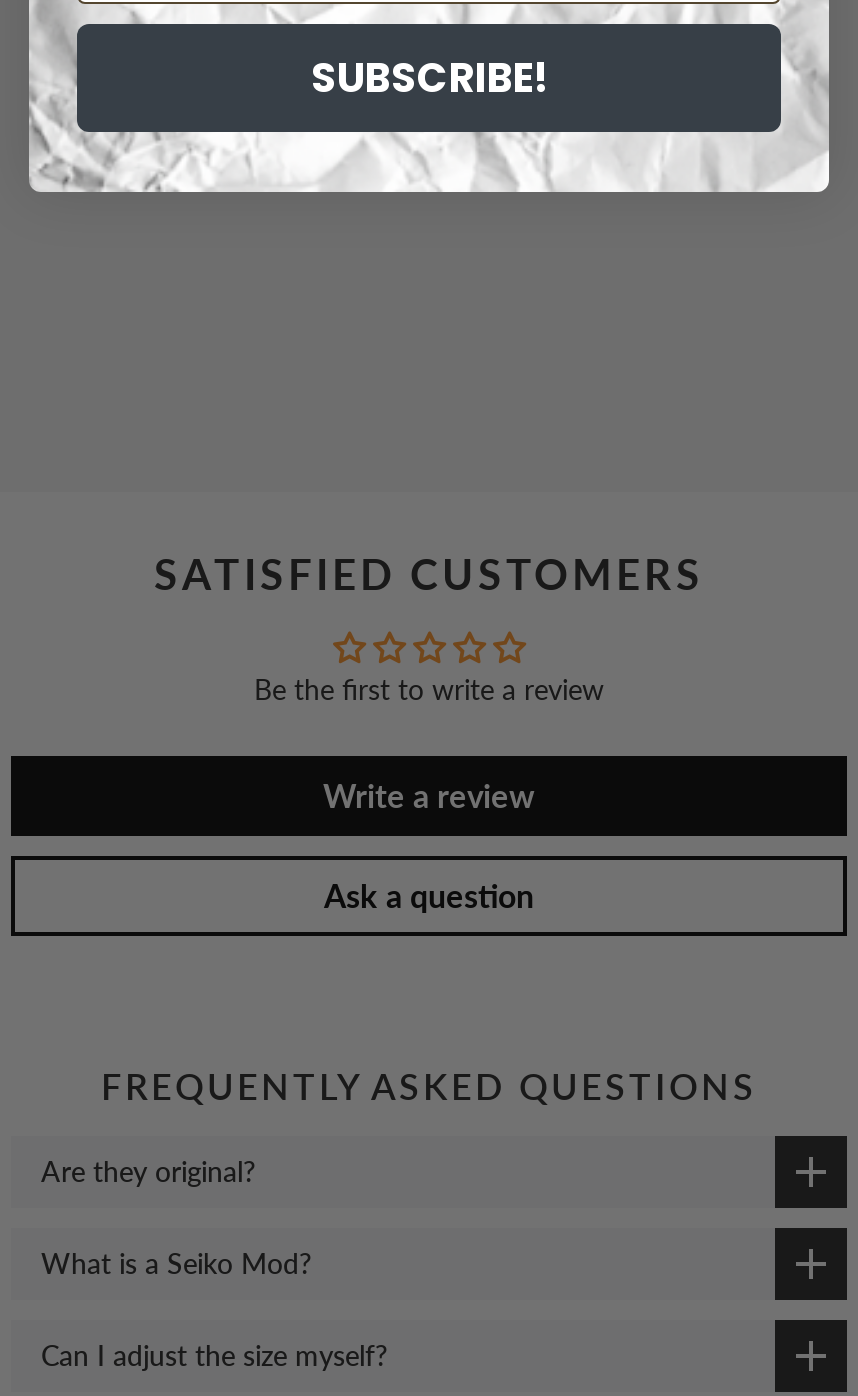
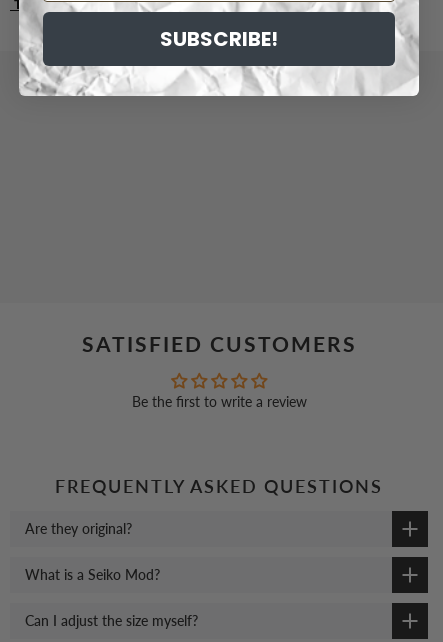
moved down: SATISFIED CUSTOMERS | Be the first to write a review

- Write a review
- Ask a question
